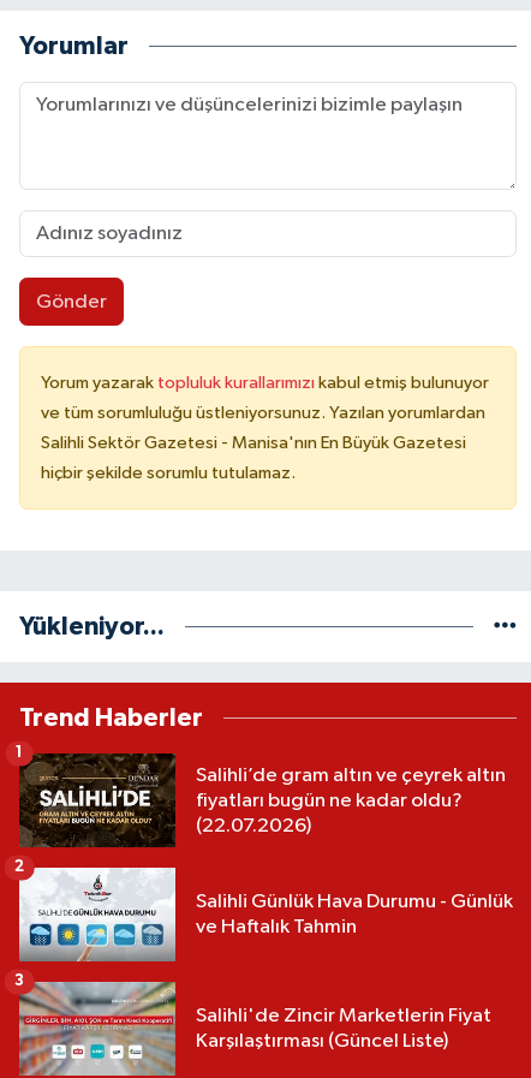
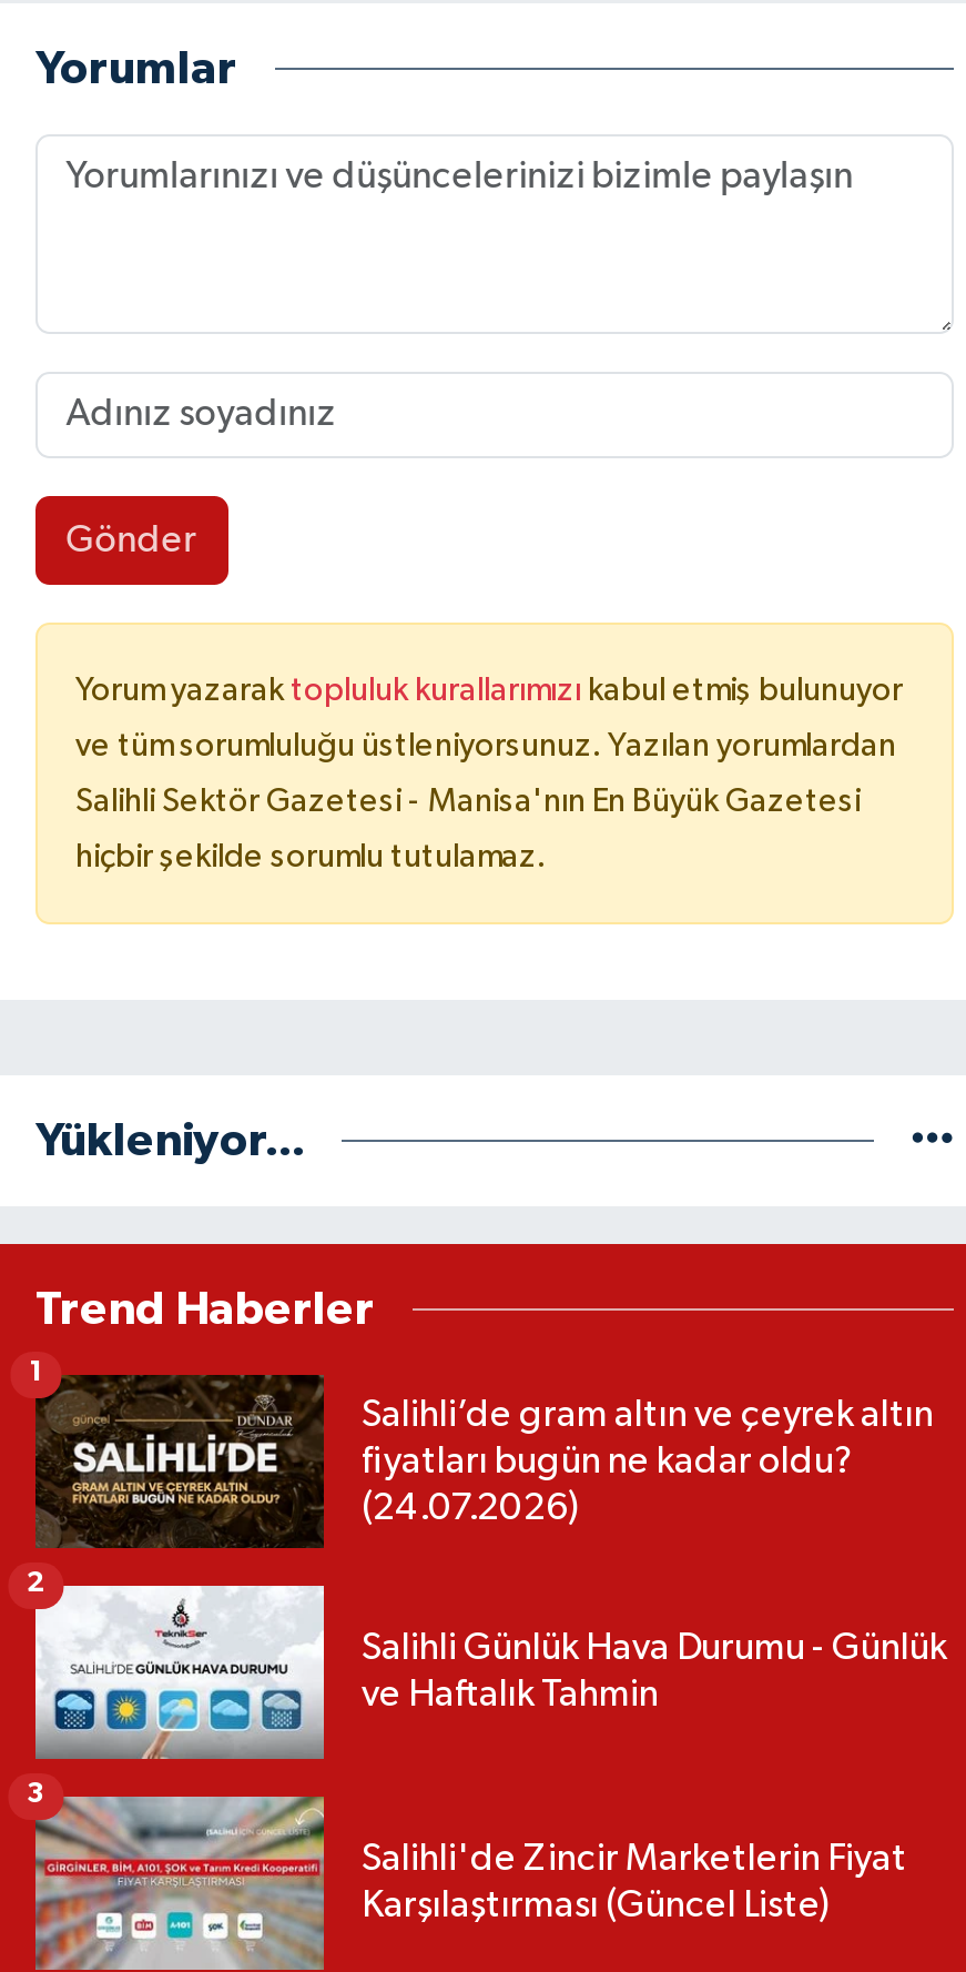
- (22.07.2026)
+ (24.07.2026)
